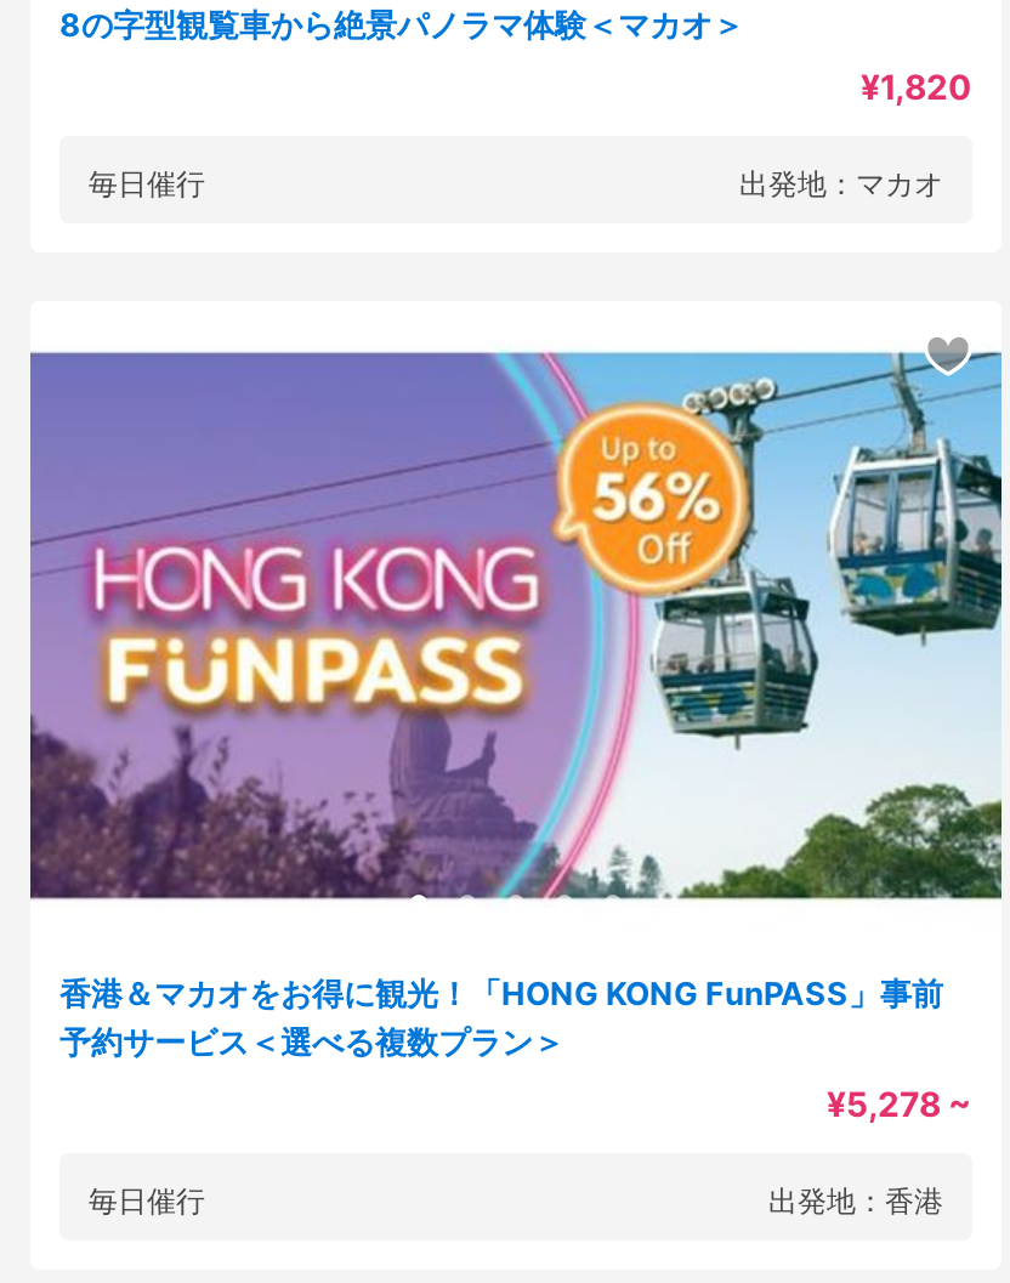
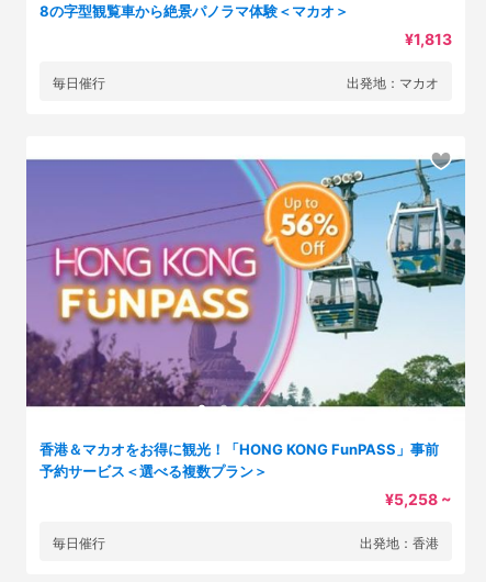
- ¥1,820
+ ¥1,813

- ¥5,278 ~
+ ¥5,258 ~
